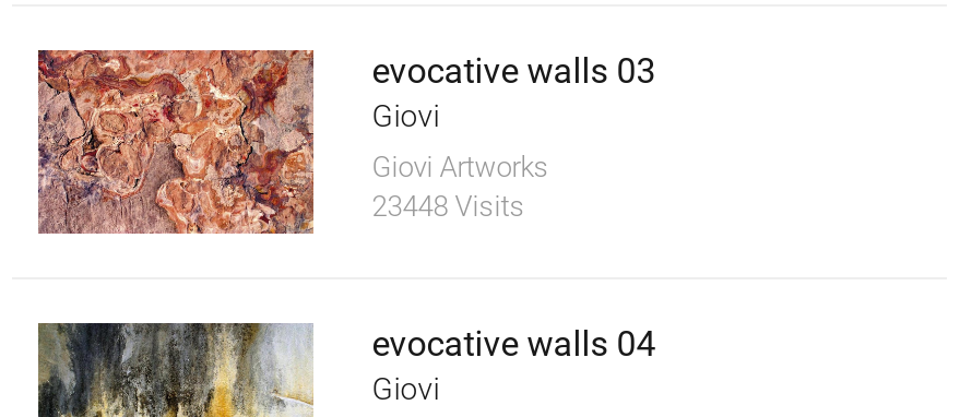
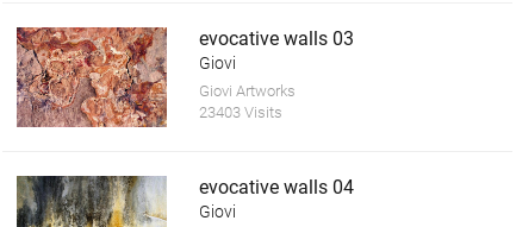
- 23448 Visits
+ 23403 Visits
